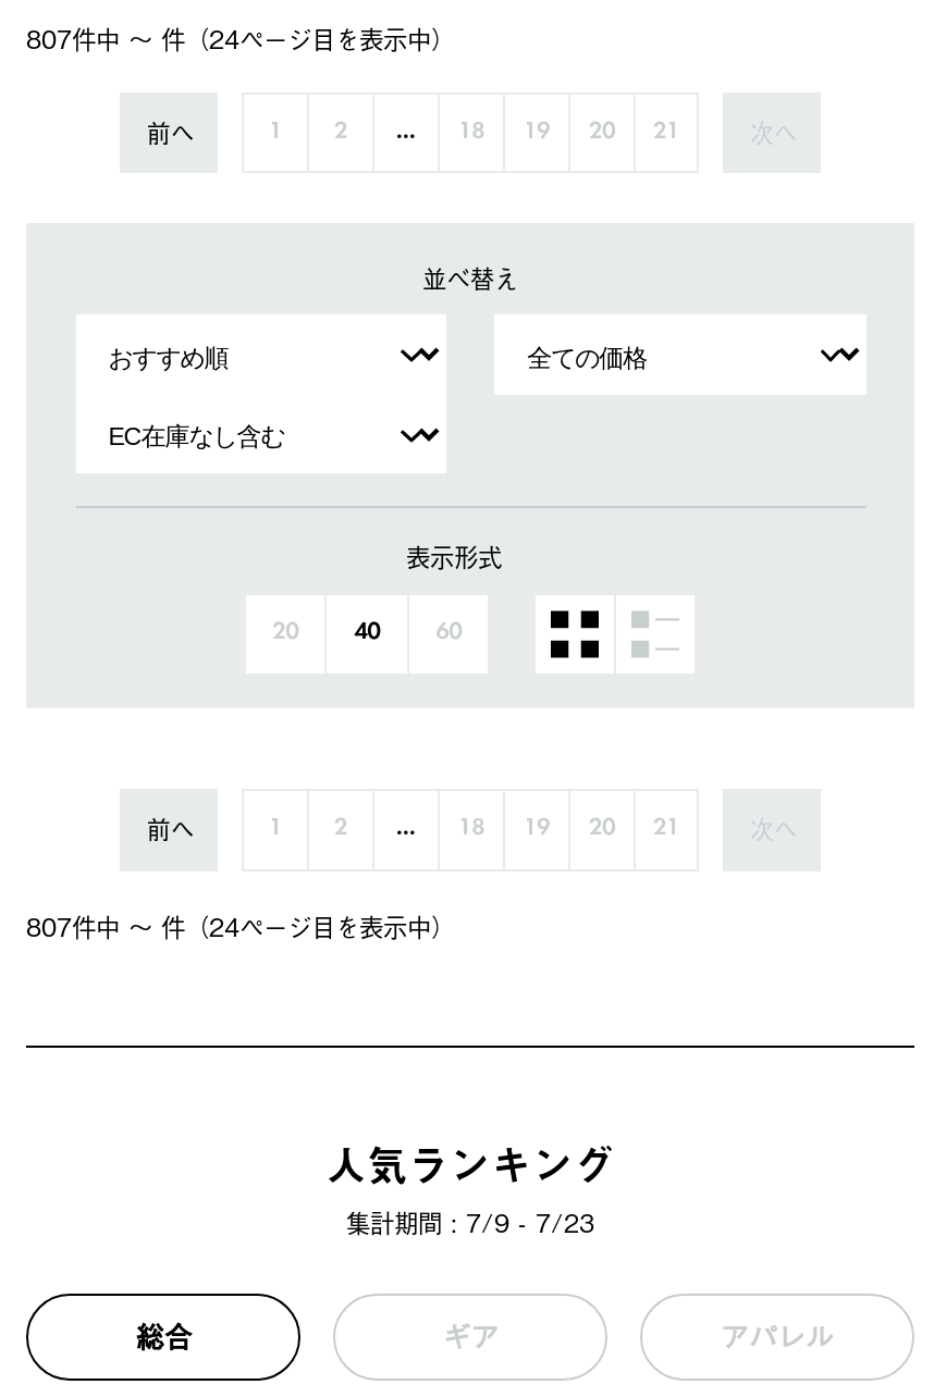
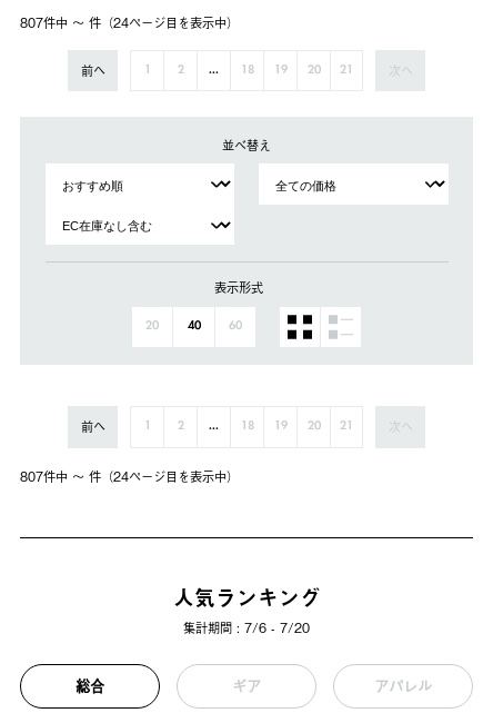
- 集計期間 : 7/9 - 7/23
+ 集計期間 : 7/6 - 7/20
